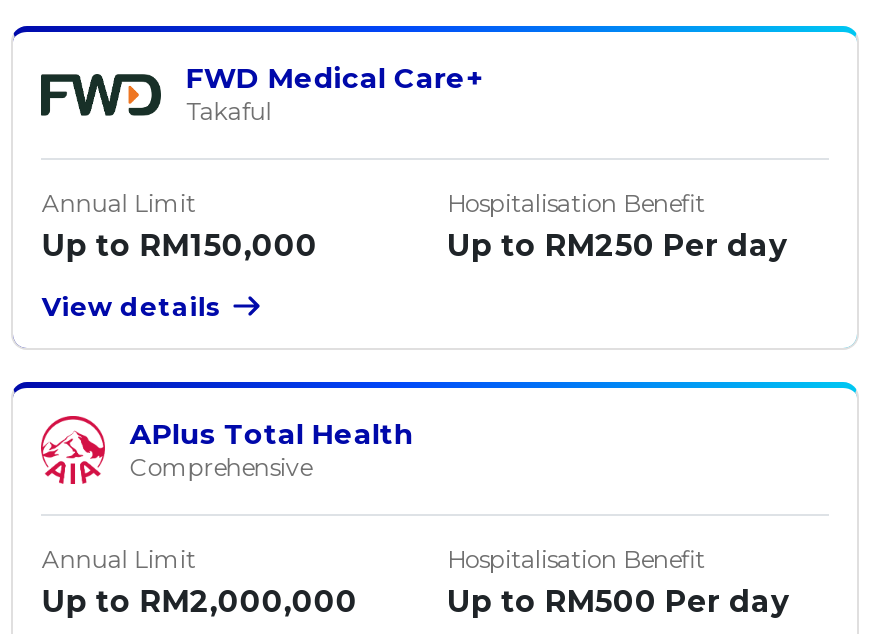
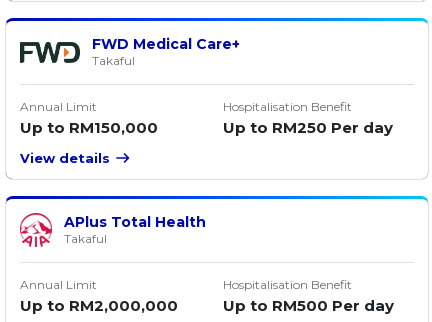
- Comprehensive
+ Takaful
